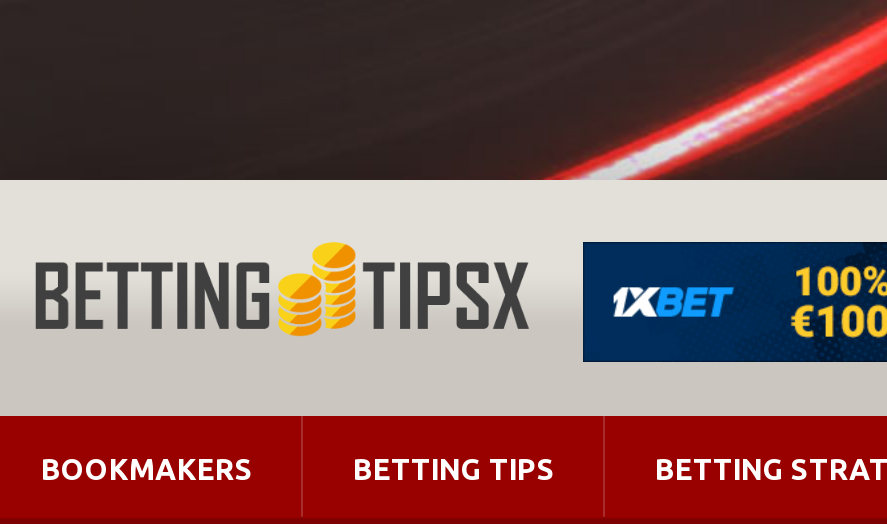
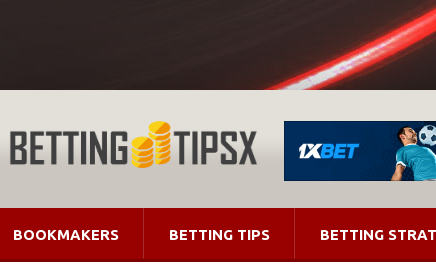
- [image]
+ [image]
